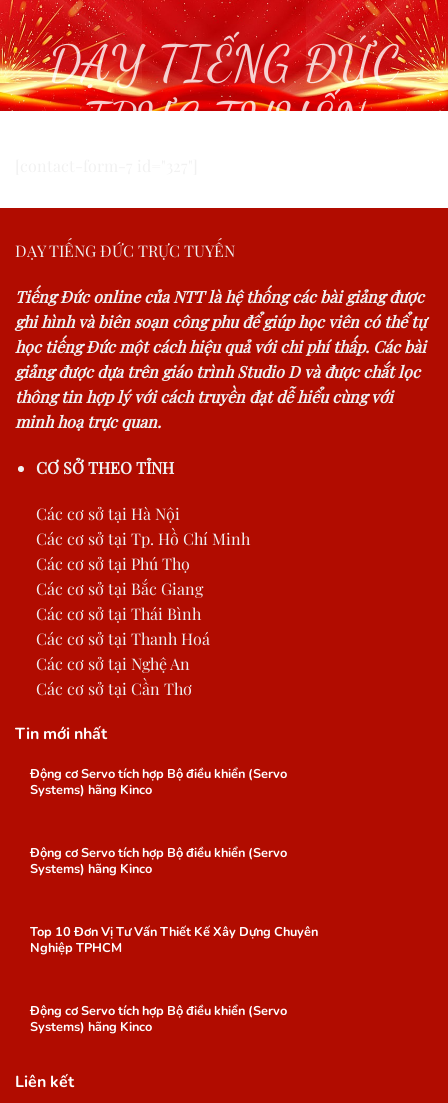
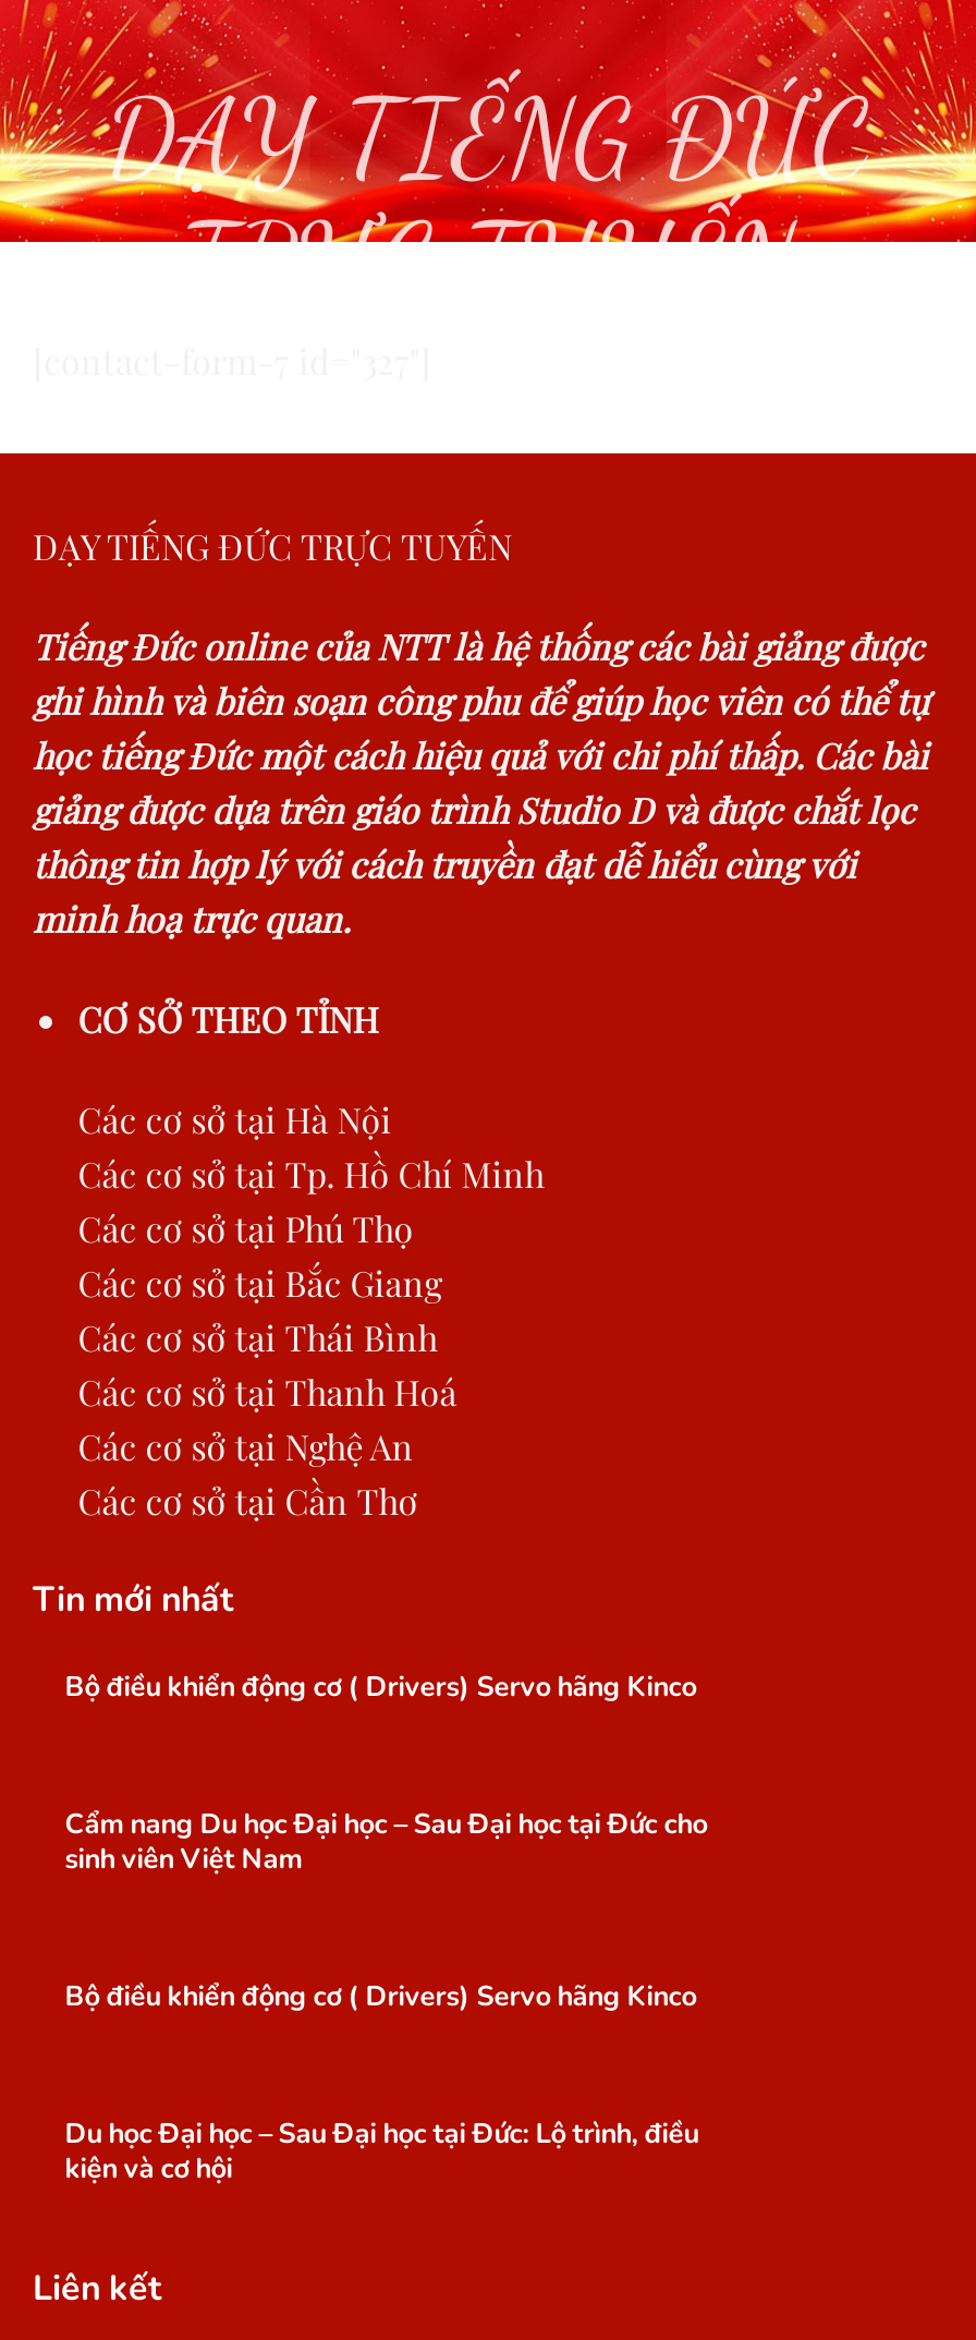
- Động cơ Servo tích hợp Bộ điều khiển (Servo
- Systems) hãng Kinco
+ Bộ điều khiển động cơ ( Drivers) Servo hãng Kinco

- Động cơ Servo tích hợp Bộ điều khiển (Servo
- Systems) hãng Kinco
+ Cẩm nang Du học Đại học – Sau Đại học tại Đức cho
+ sinh viên Việt Nam

- Top 10 Đơn Vị Tư Vấn Thiết Kế Xây Dựng Chuyên
- Nghiệp TPHCM
+ Bộ điều khiển động cơ ( Drivers) Servo hãng Kinco

- Động cơ Servo tích hợp Bộ điều khiển (Servo
- Systems) hãng Kinco
+ Du học Đại học – Sau Đại học tại Đức: Lộ trình, điều
+ kiện và cơ hội
